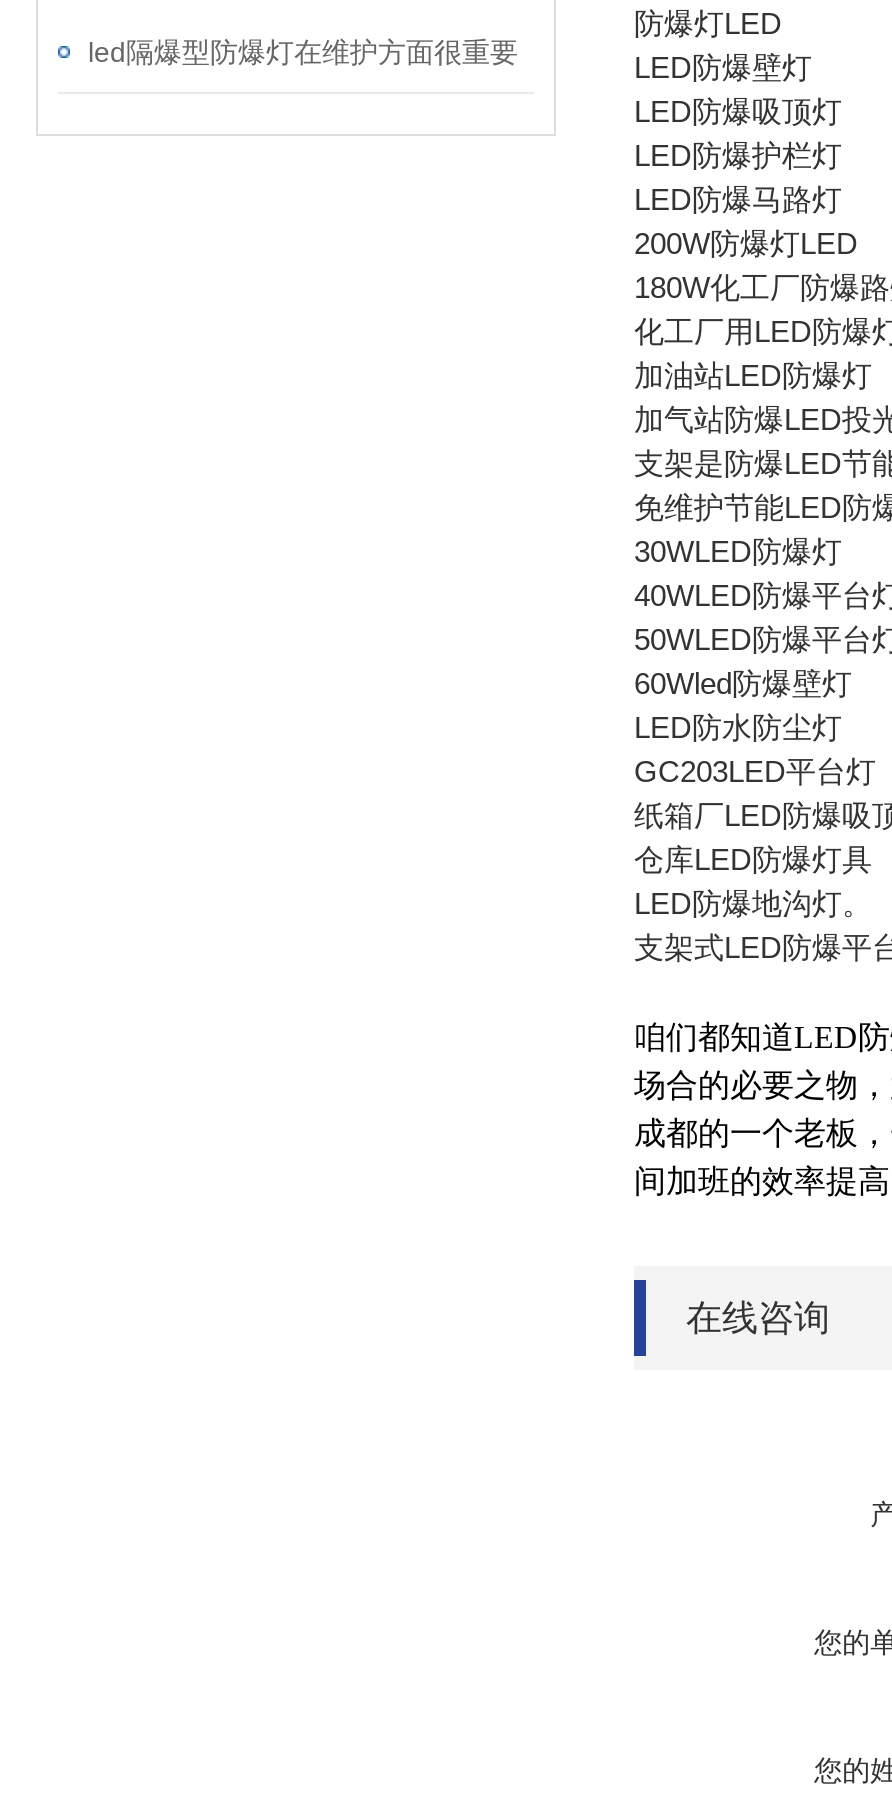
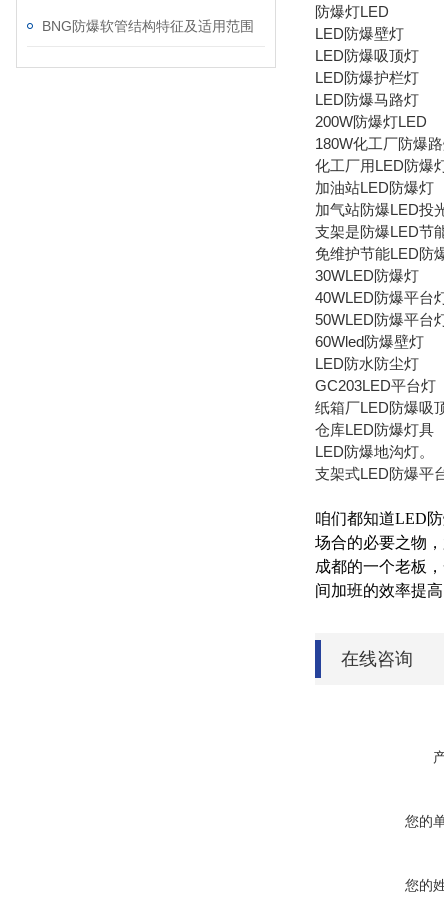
- led隔爆型防爆灯在维护方面很重要
+ BNG防爆软管结构特征及适用范围
